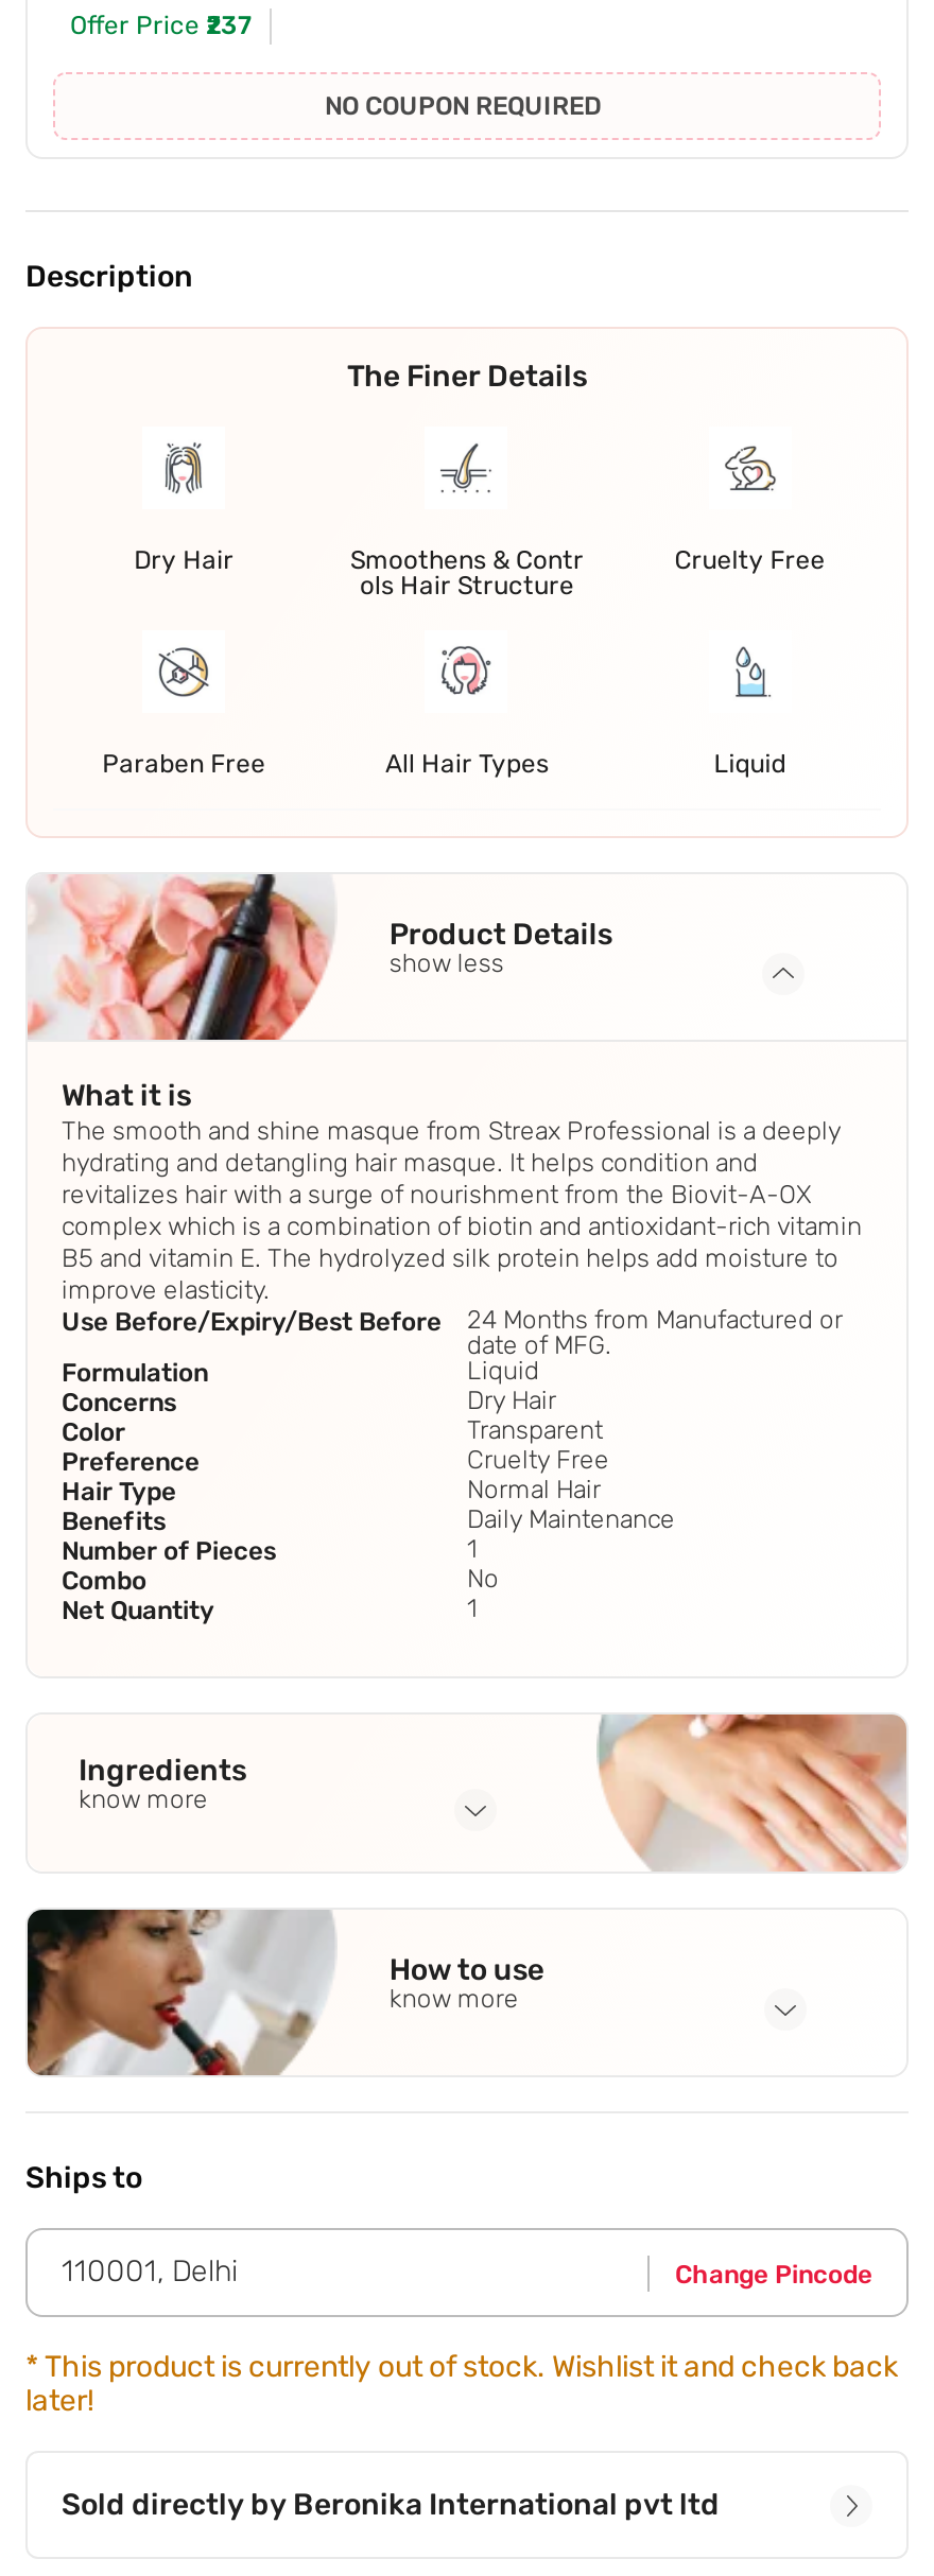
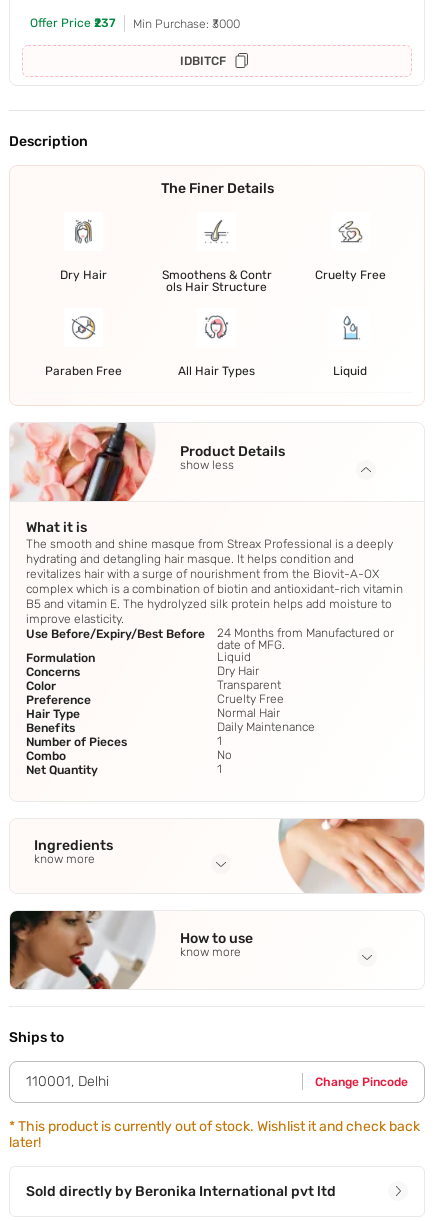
- NO COUPON REQUIRED
+ Min Purchase: ₹3000
+ IDBITCF
